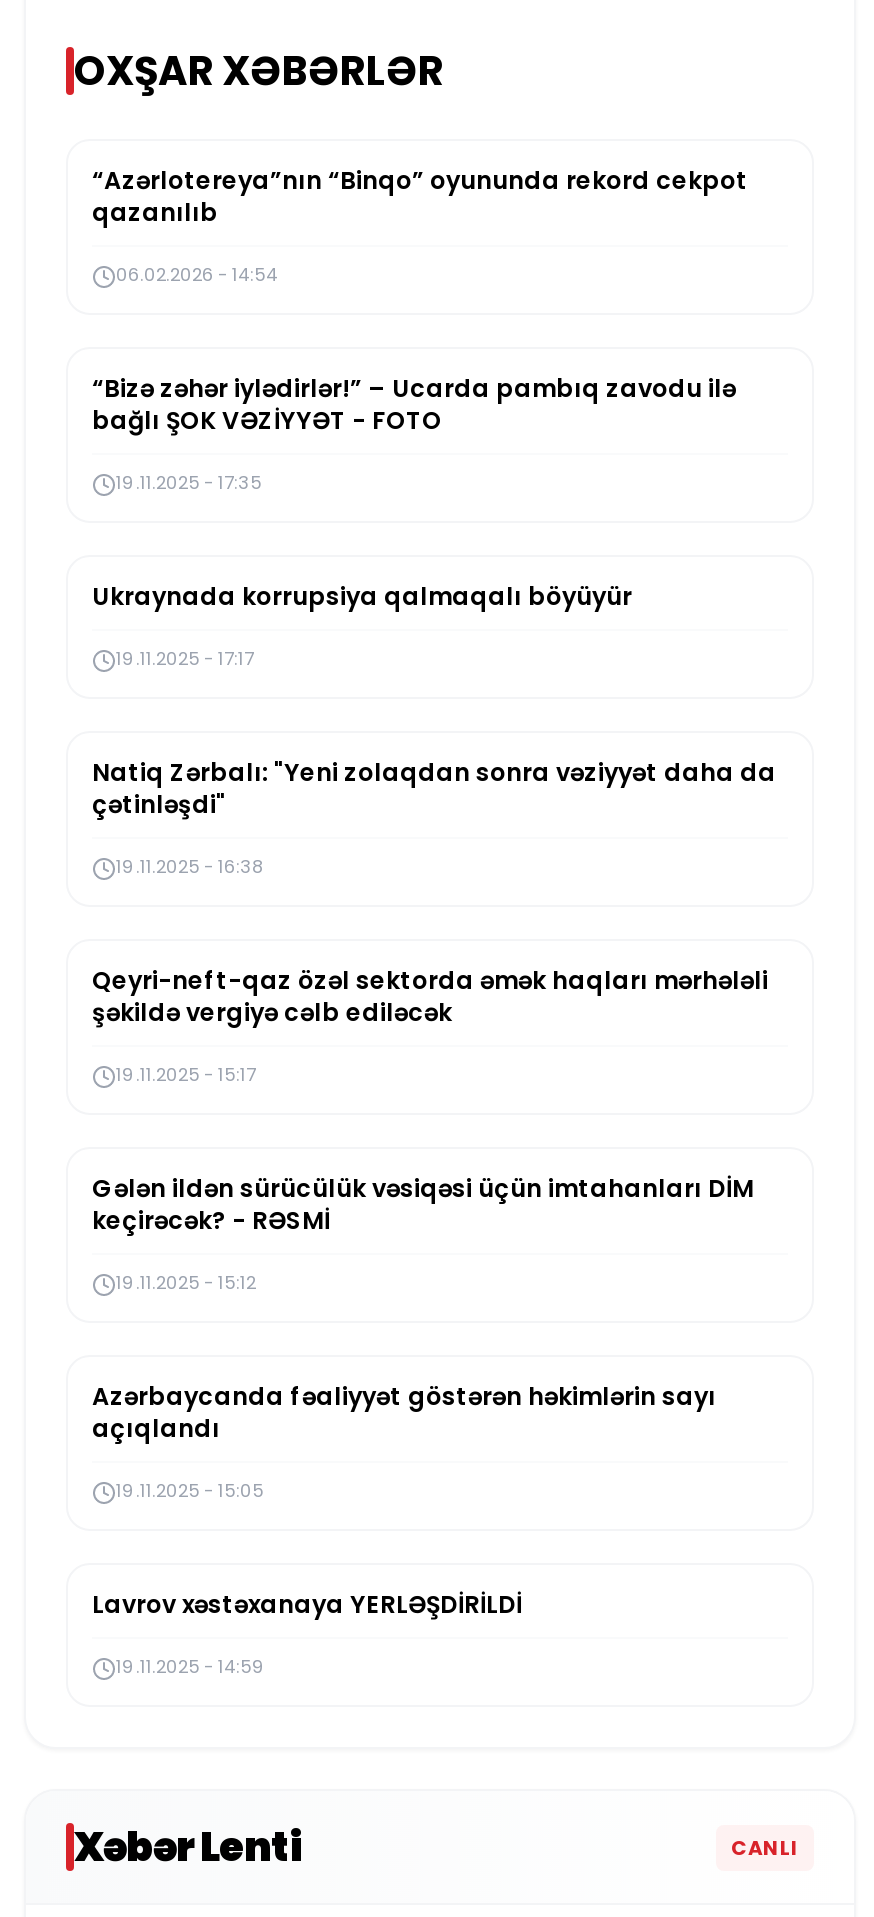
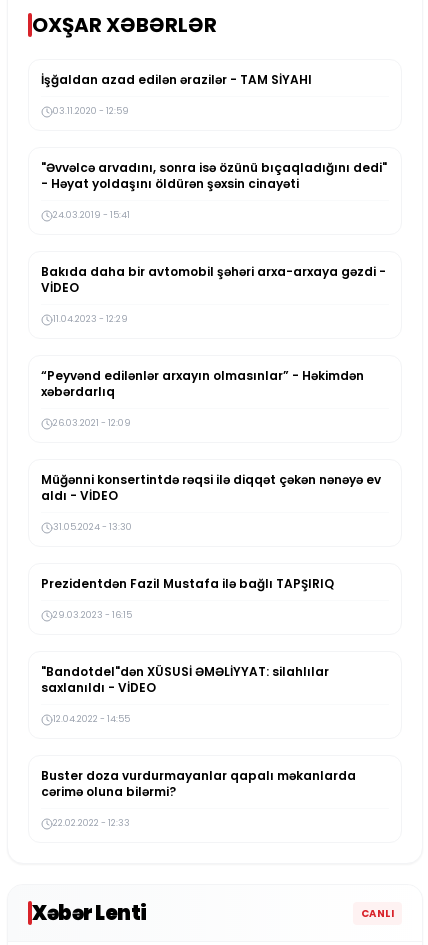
- “Azərlotereya”nın “Binqo” oyununda rekord cekpot
- qazanılıb
+ İşğaldan azad edilən ərazilər - TAM SİYAHI

- 06.02.2026 - 14:54
+ 03.11.2020 - 12:59

- “Bizə zəhər iylədirlər!” – Ucarda pambıq zavodu ilə
- bağlı ŞOK VƏZİYYƏT - FOTO
+ "Əvvəlcə arvadını, sonra isə özünü bıçaqladığını dedi"
+ - Həyat yoldaşını öldürən şəxsin cinayəti

- 19.11.2025 - 17:35
+ 24.03.2019 - 15:41

- Ukraynada korrupsiya qalmaqalı böyüyür
+ Bakıda daha bir avtomobil şəhəri arxa-arxaya gəzdi -
+ VİDEO

- 19.11.2025 - 17:17
+ 11.04.2023 - 12:29

- Natiq Zərbalı: "Yeni zolaqdan sonra vəziyyət daha da
- çətinləşdi"
+ “Peyvənd edilənlər arxayın olmasınlar” - Həkimdən
+ xəbərdarlıq

- 19.11.2025 - 16:38
+ 26.03.2021 - 12:09

- Qeyri-neft-qaz özəl sektorda əmək haqları mərhələli
- şəkildə vergiyə cəlb ediləcək
+ Müğənni konsertintdə rəqsi ilə diqqət çəkən nənəyə ev
+ aldı - VİDEO

- 19.11.2025 - 15:17
+ 31.05.2024 - 13:30

- Gələn ildən sürücülük vəsiqəsi üçün imtahanları DİM
- keçirəcək? - RƏSMİ
+ Prezidentdən Fazil Mustafa ilə bağlı TAPŞIRIQ

- 19.11.2025 - 15:12
+ 29.03.2023 - 16:15

- Azərbaycanda fəaliyyət göstərən həkimlərin sayı
- açıqlandı
+ "Bandotdel"dən XÜSUSİ ƏMƏLİYYAT: silahlılar
+ saxlanıldı - VİDEO

- 19.11.2025 - 15:05
+ 12.04.2022 - 14:55

- Lavrov xəstəxanaya YERLƏŞDİRİLDİ
+ Buster doza vurdurmayanlar qapalı məkanlarda
+ cərimə oluna bilərmi?

- 19.11.2025 - 14:59
+ 22.02.2022 - 12:33
